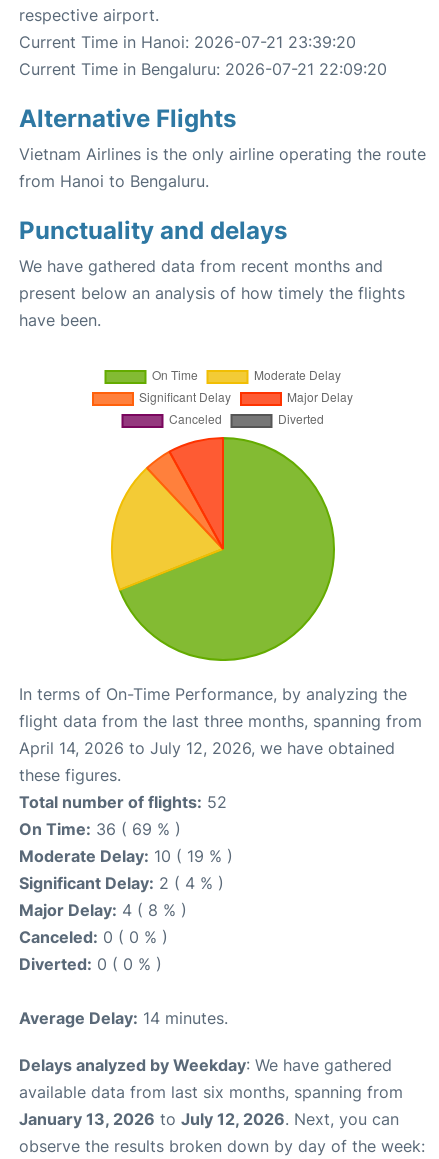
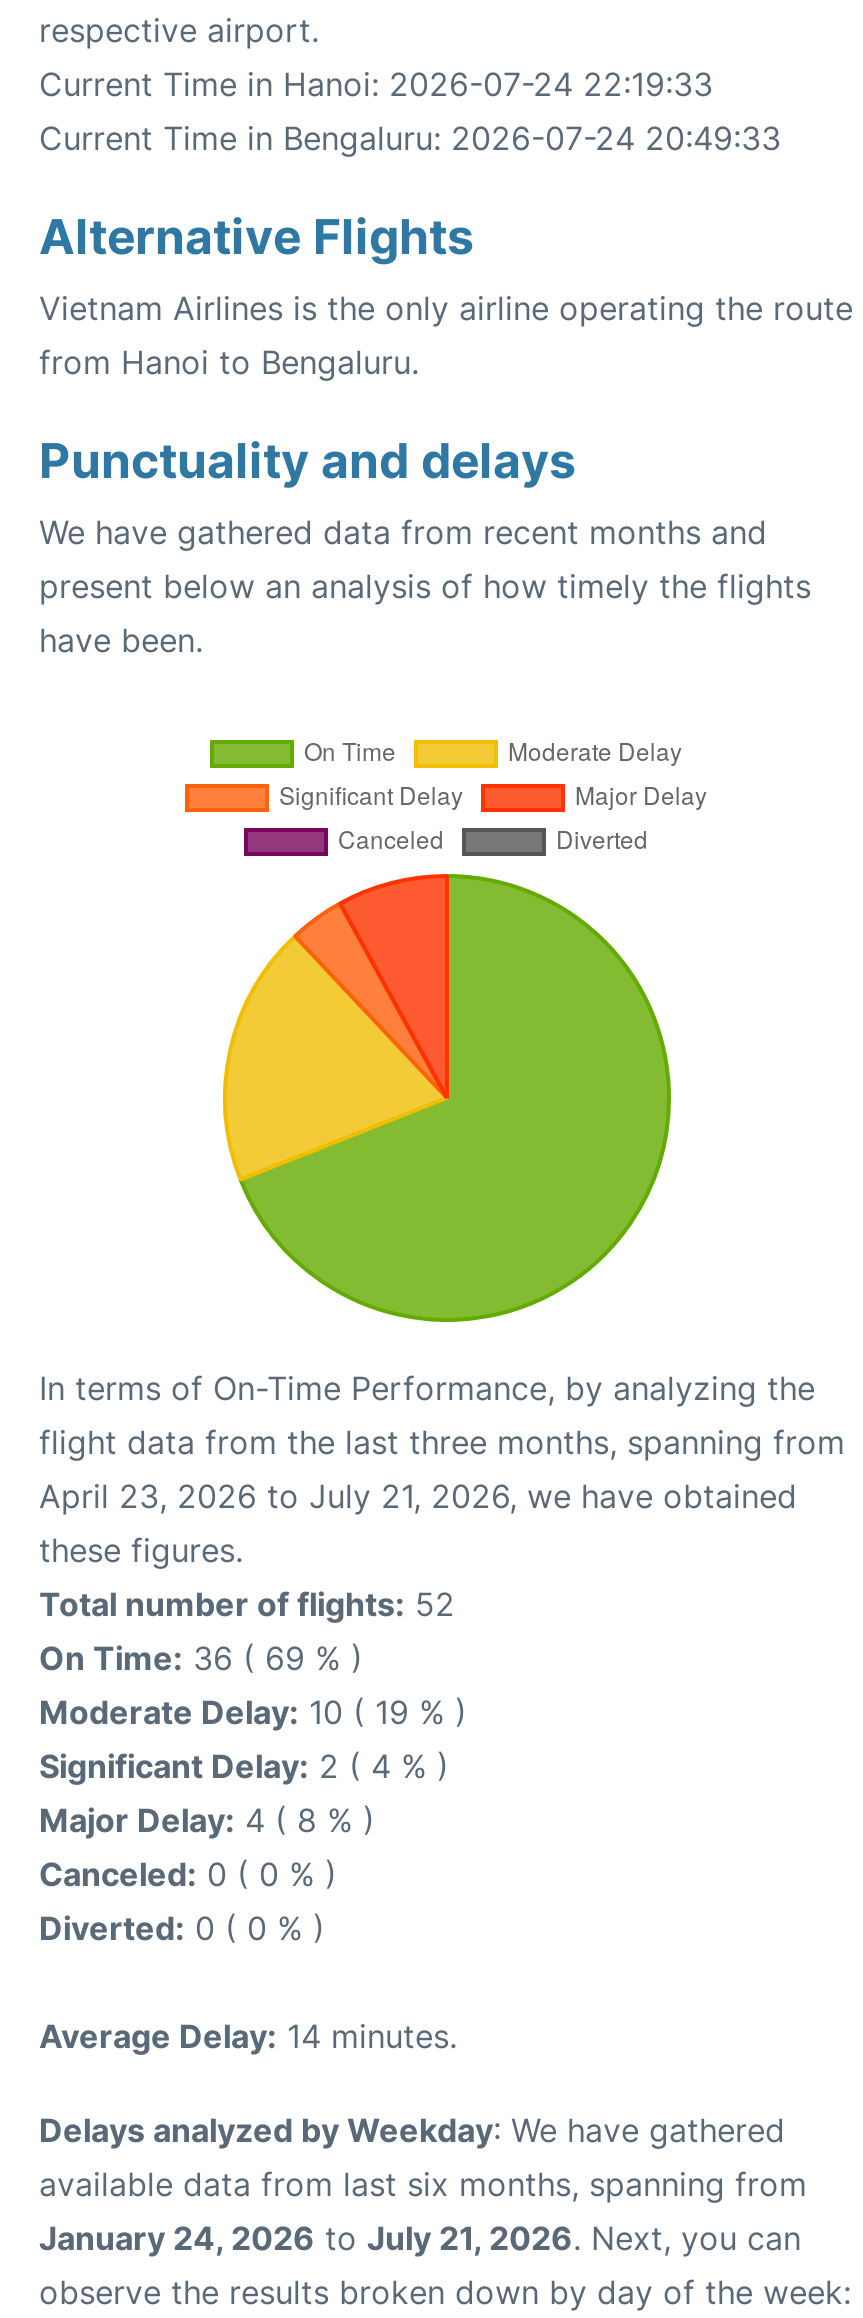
- Current Time in Hanoi: 2026-07-21 23:39:20
+ Current Time in Hanoi: 2026-07-24 22:19:33

- Current Time in Bengaluru: 2026-07-21 22:09:20
+ Current Time in Bengaluru: 2026-07-24 20:49:33

- April 14, 2026 to July 12, 2026, we have obtained
+ April 23, 2026 to July 21, 2026, we have obtained

- January 13, 2026 to July 12, 2026. Next, you can
+ January 24, 2026 to July 21, 2026. Next, you can
